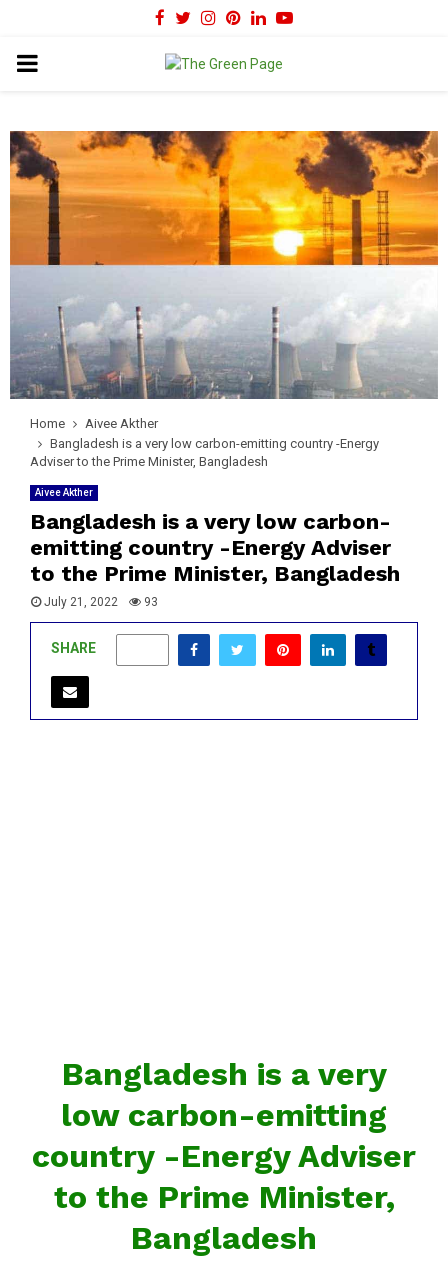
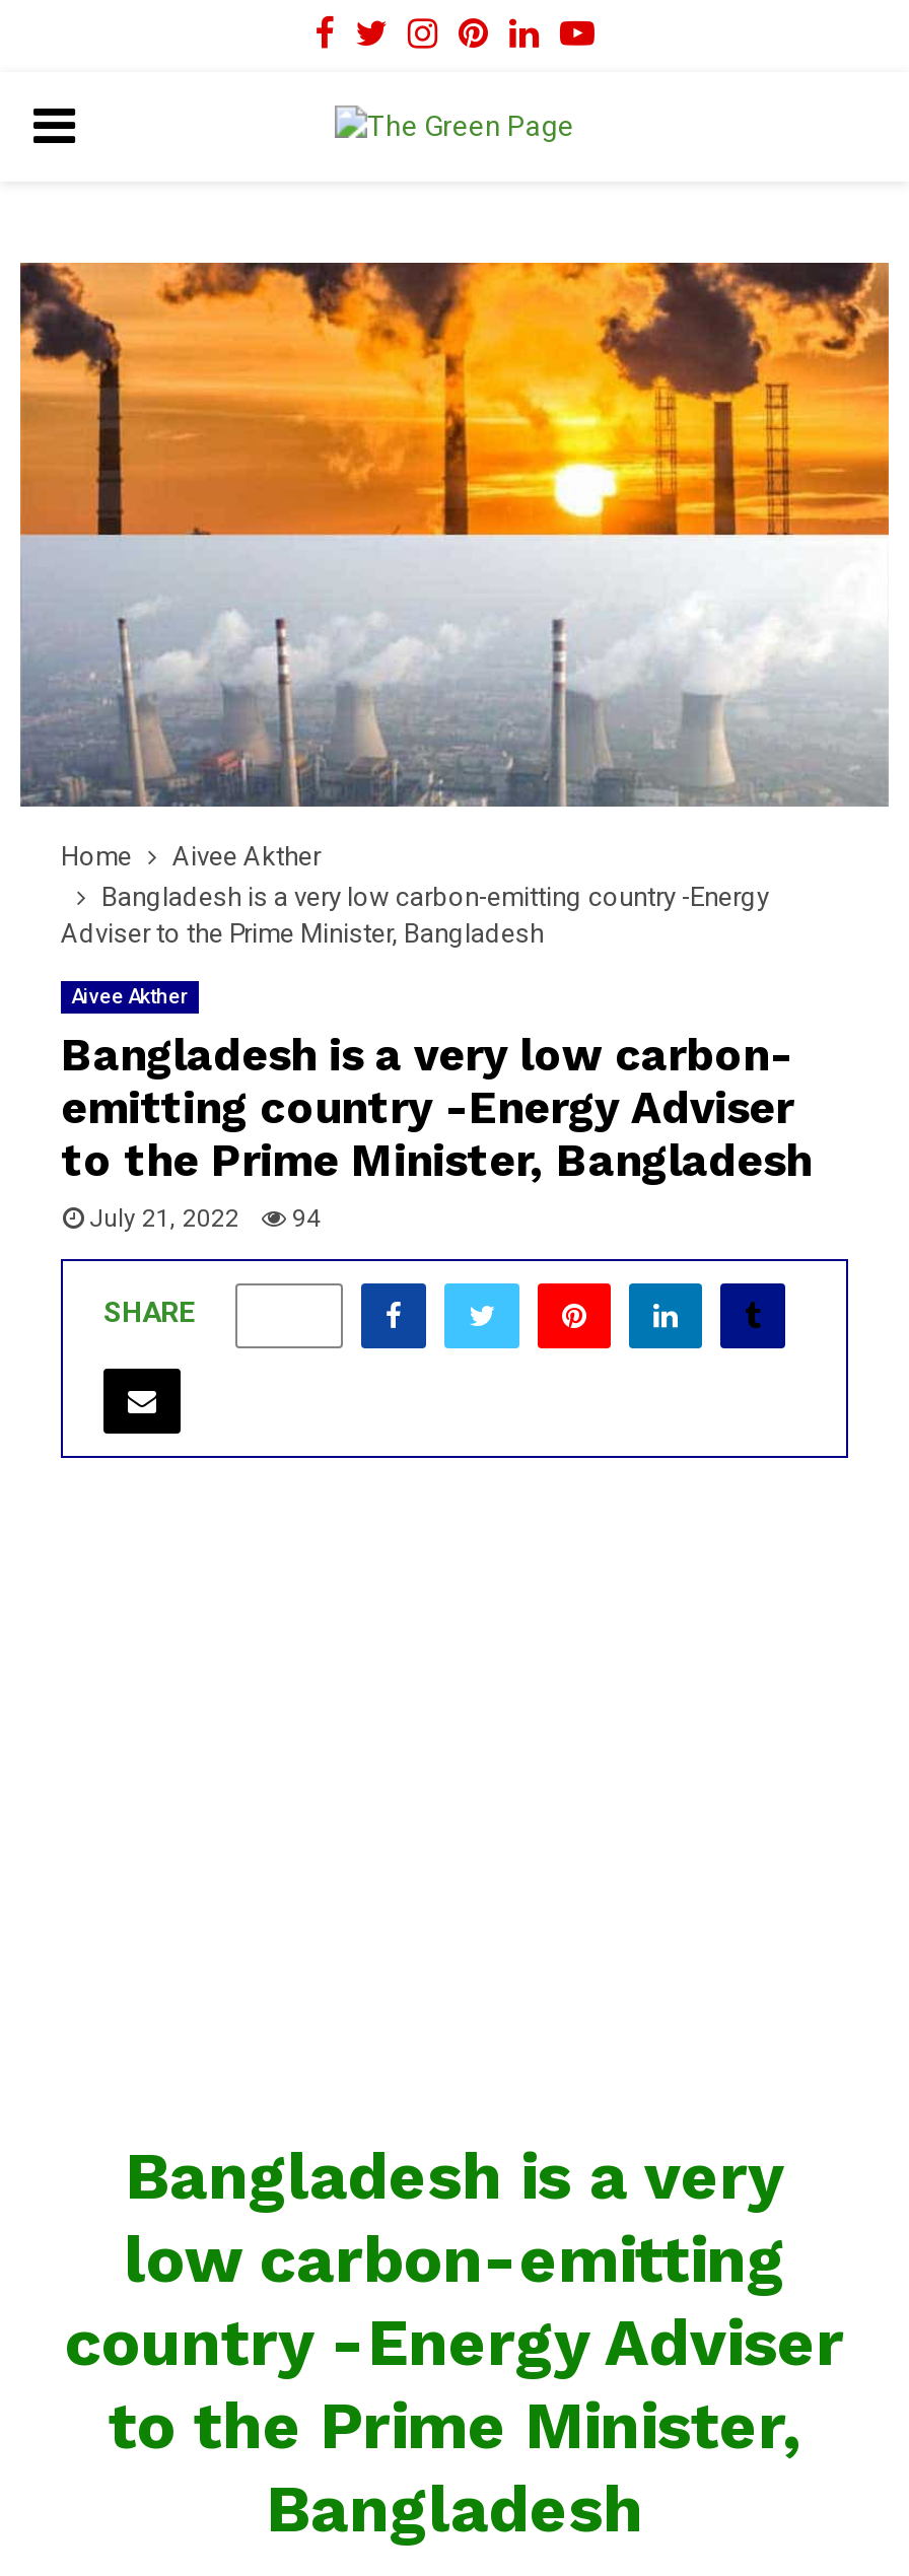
- July 21, 2022 93
+ July 21, 2022 94
